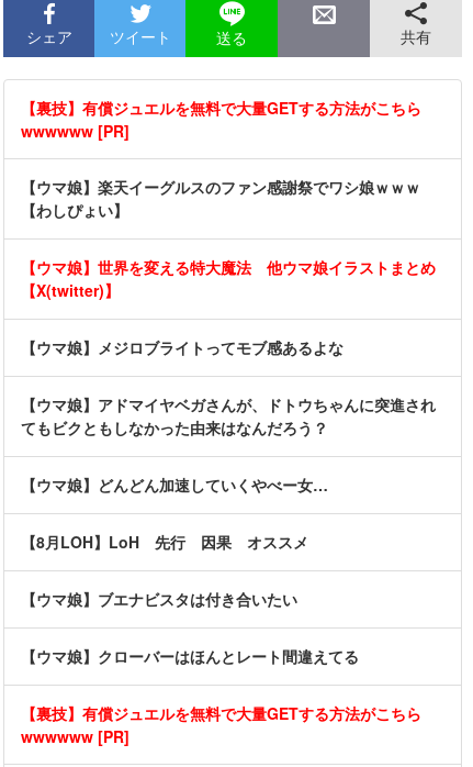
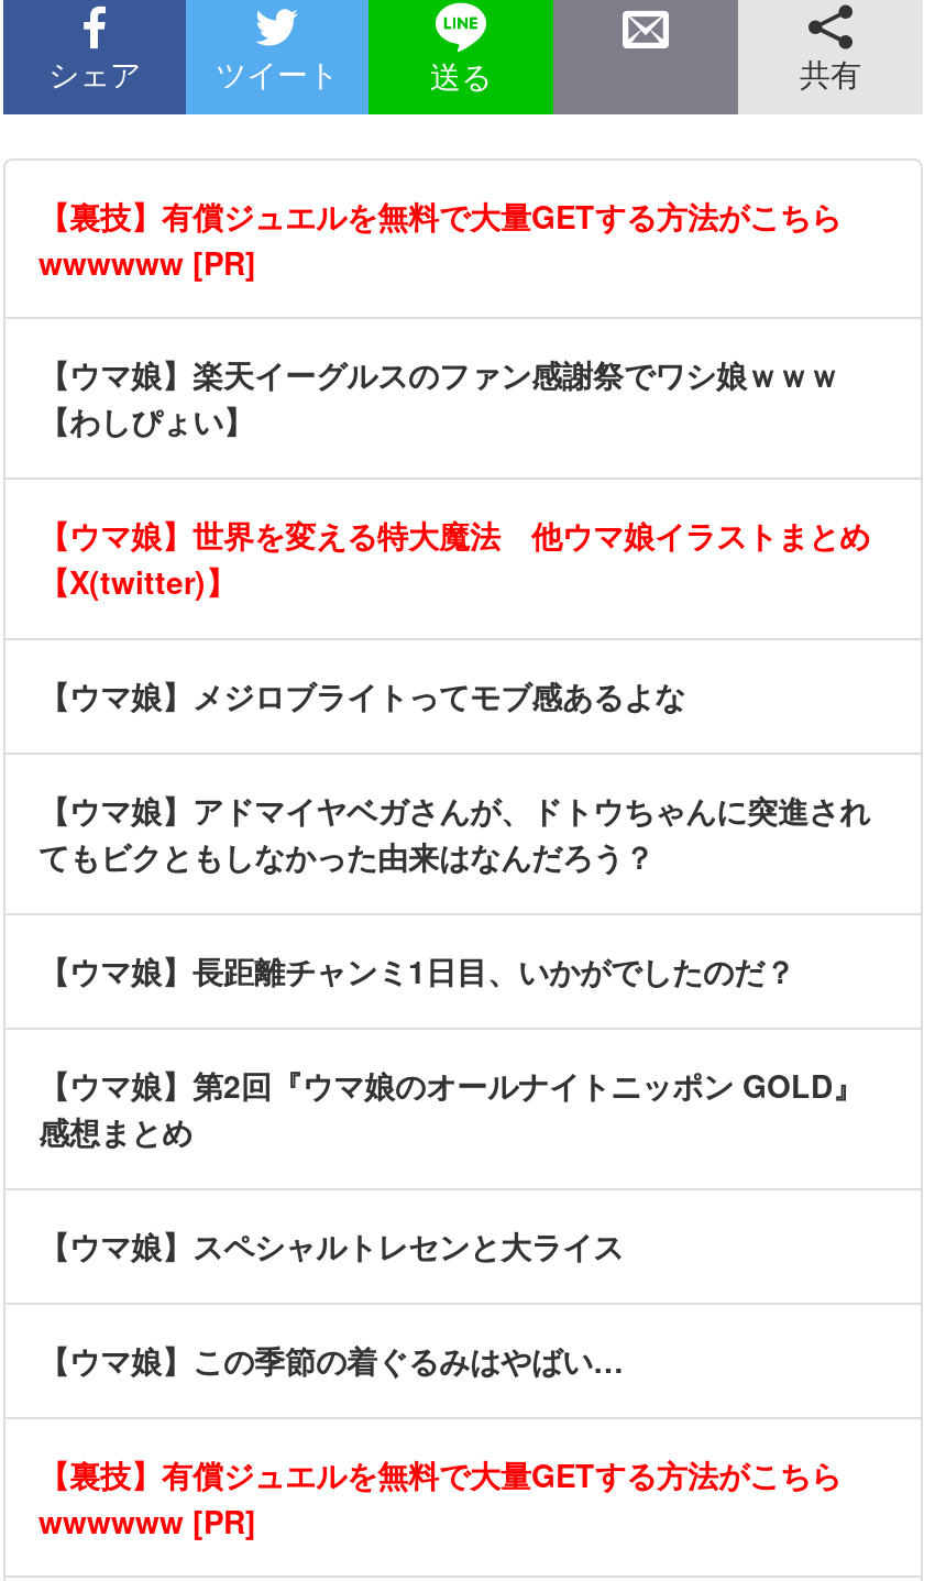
- 【ウマ娘】どんどん加速していくやべー女…
+ 【ウマ娘】長距離チャンミ1日目、いかがでしたのだ？

- 【8月LOH】LoH 先行 因果 オススメ
+ 【ウマ娘】第2回『ウマ娘のオールナイトニッポン GOLD』
+ 感想まとめ

- 【ウマ娘】ブエナビスタは付き合いたい
+ 【ウマ娘】スペシャルトレセンと大ライス

- 【ウマ娘】クローバーはほんとレート間違えてる
+ 【ウマ娘】この季節の着ぐるみはやばい…
